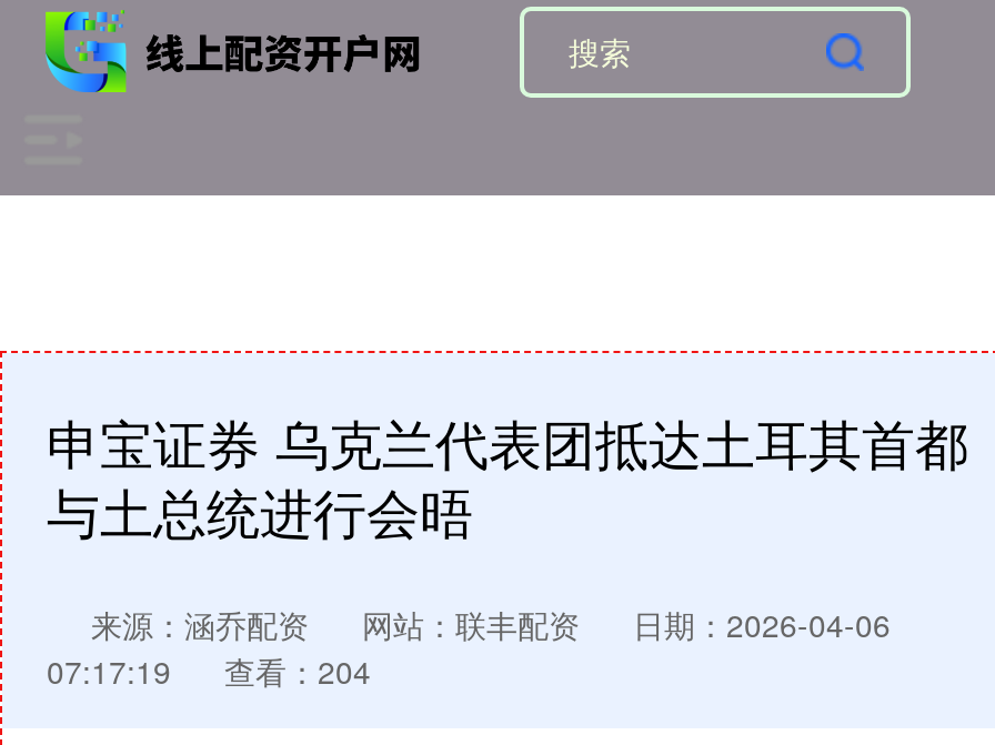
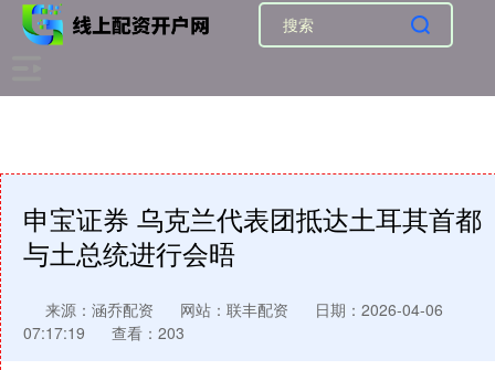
- 07:17:19 查看：204
+ 07:17:19 查看：203
